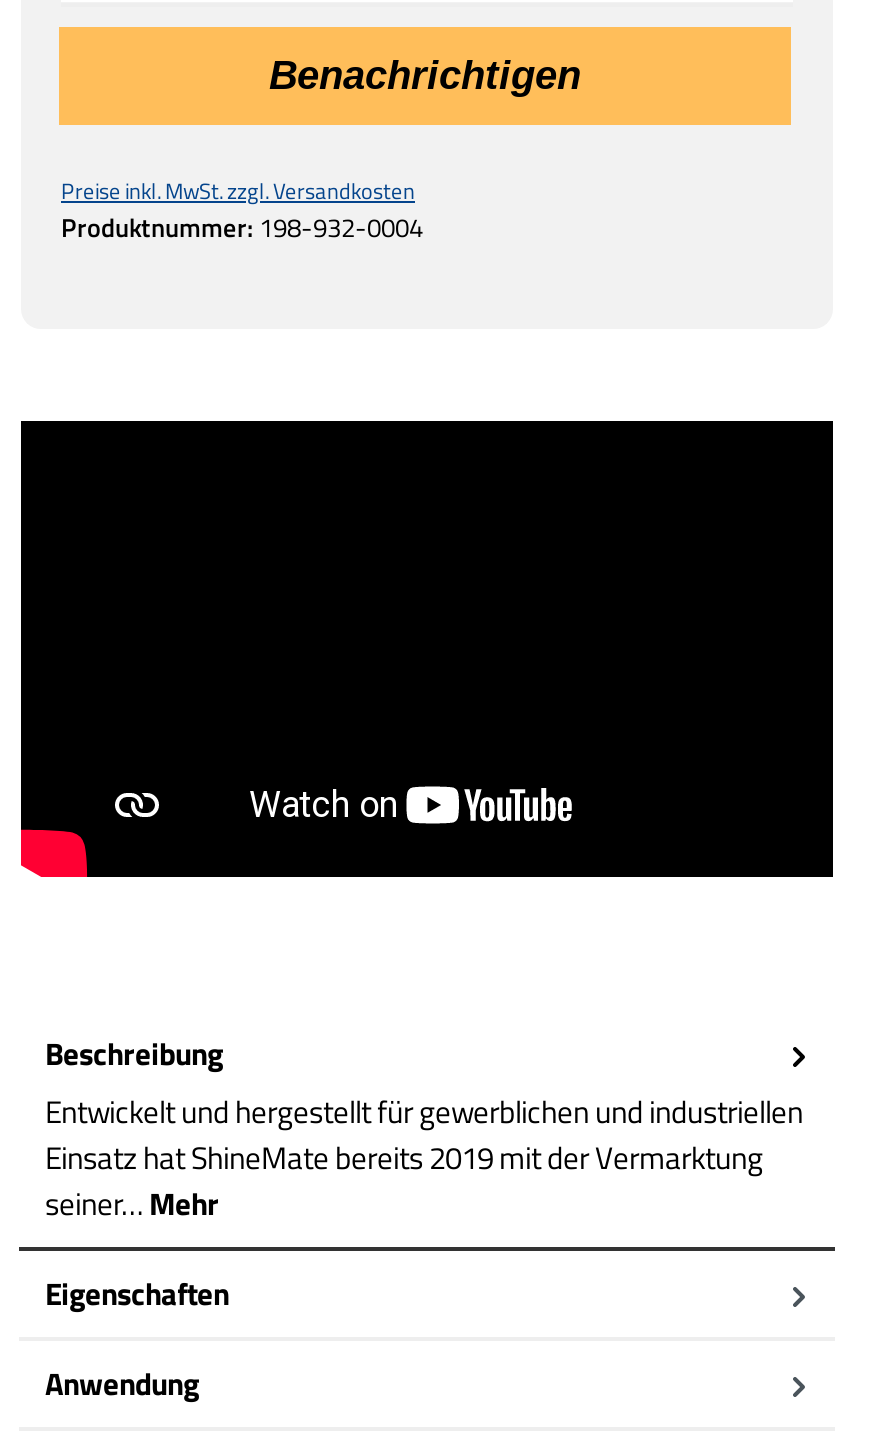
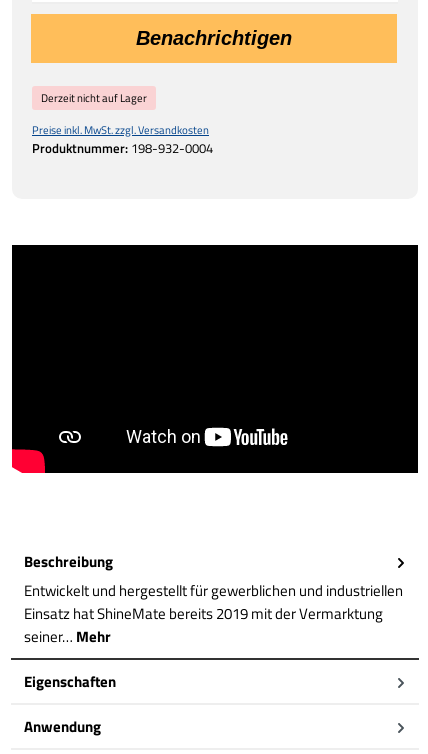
+ Derzeit nicht auf Lager
